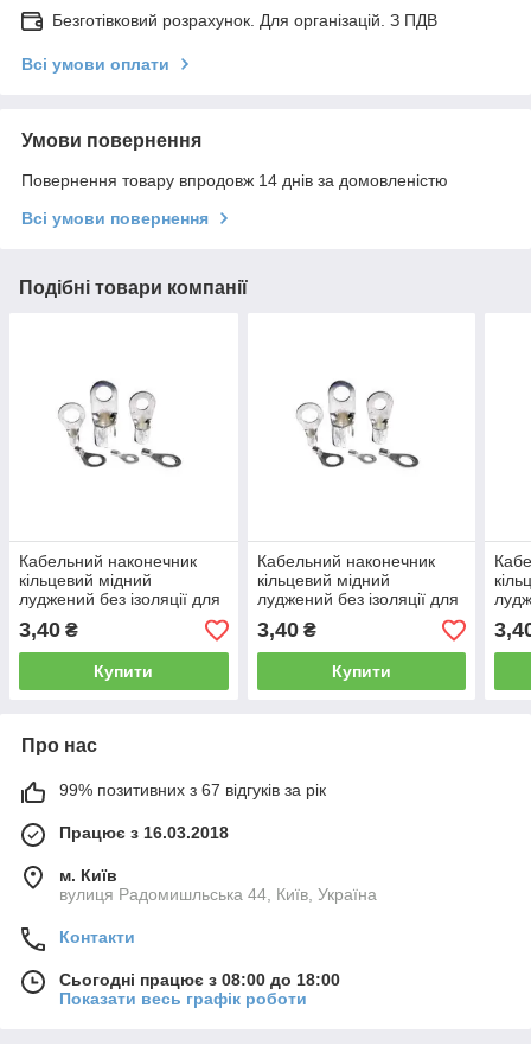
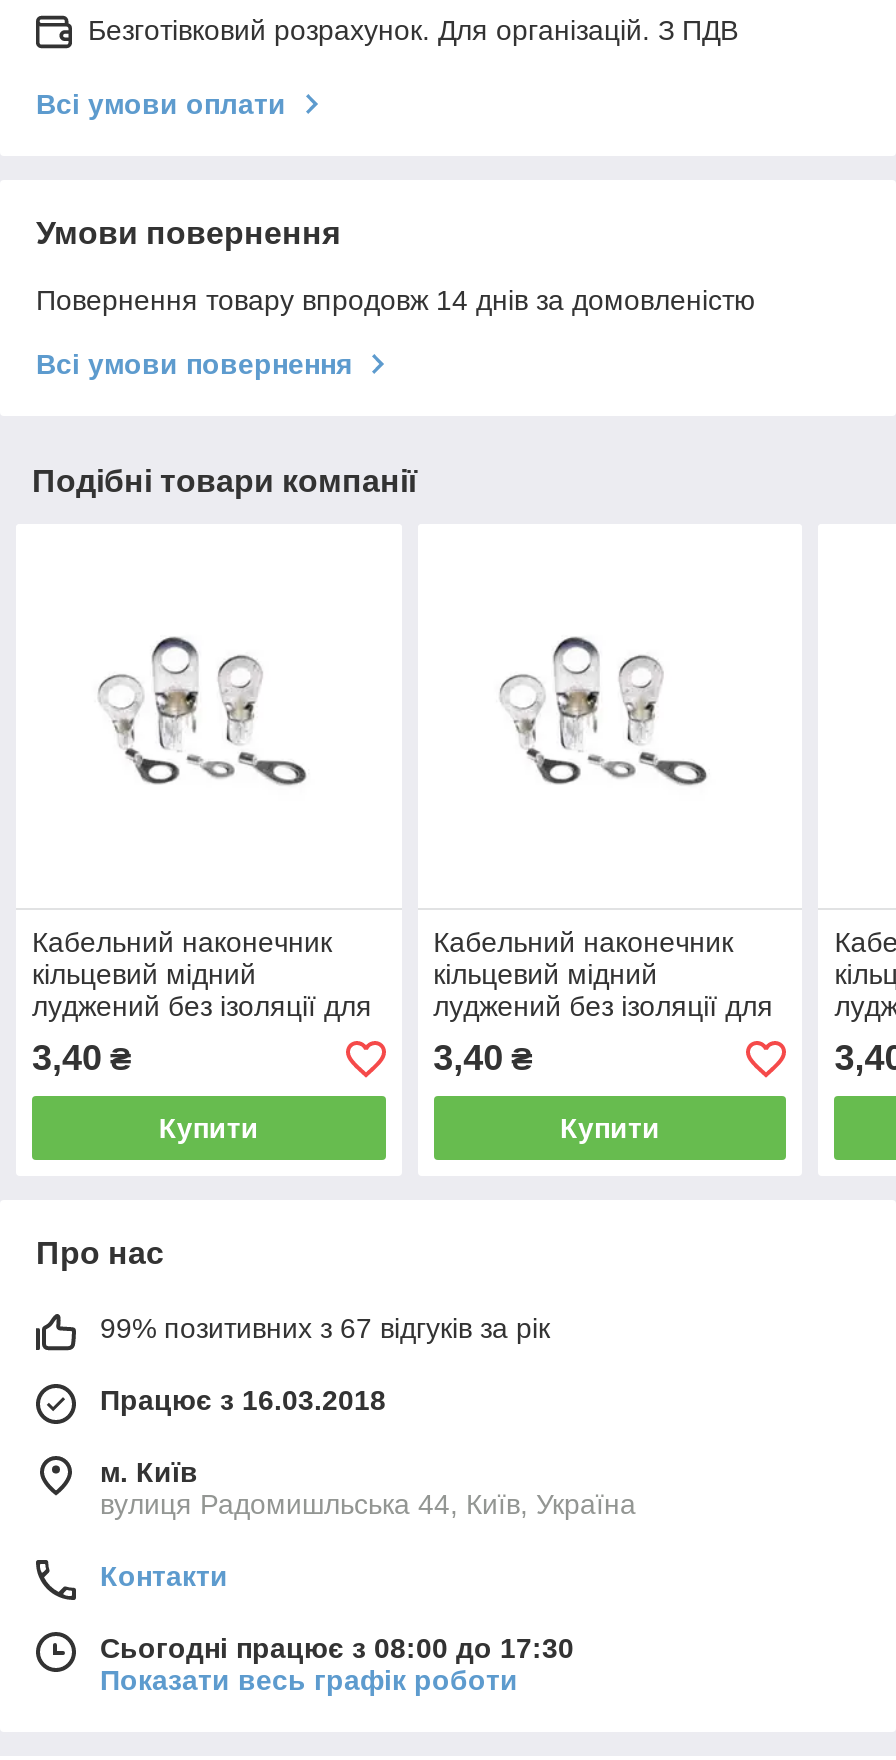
- Сьогодні працює з 08:00 до 18:00
+ Сьогодні працює з 08:00 до 17:30
